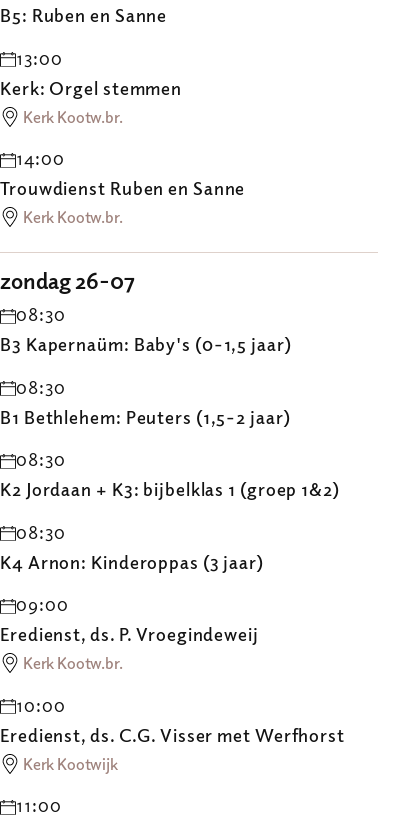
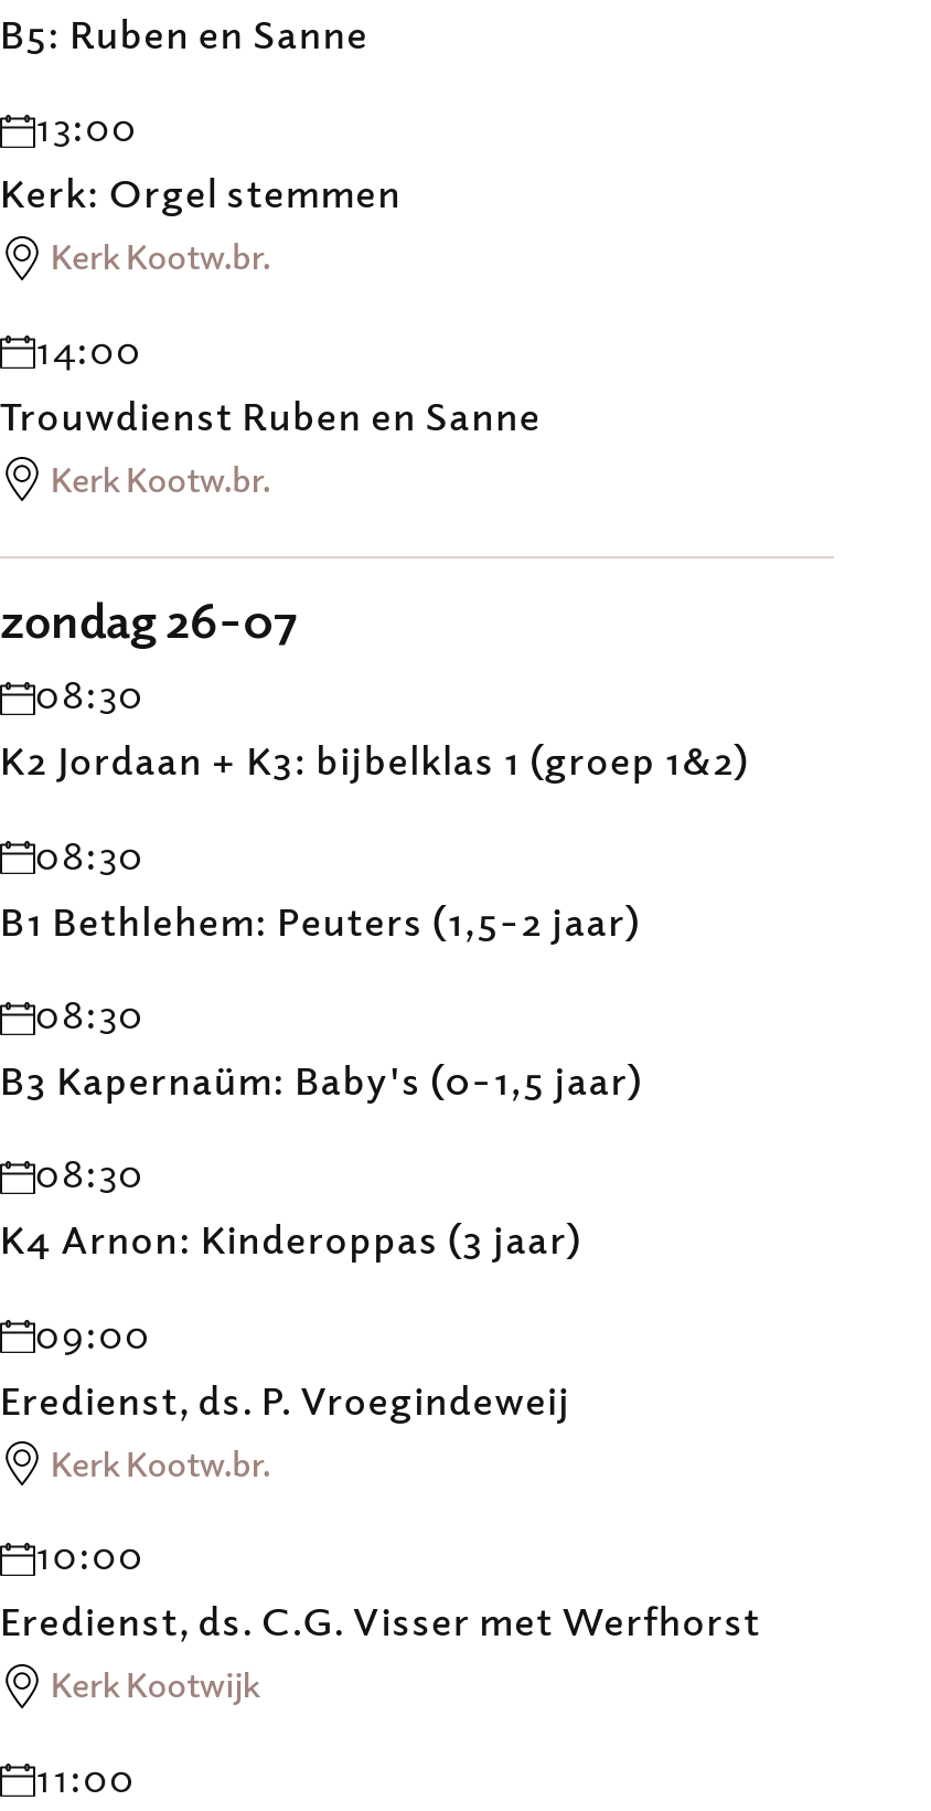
moved down: B3 Kapernaüm: Baby's (0-1,5 jaar)

moved up: K2 Jordaan + K3: bijbelklas 1 (groep 1&2)
